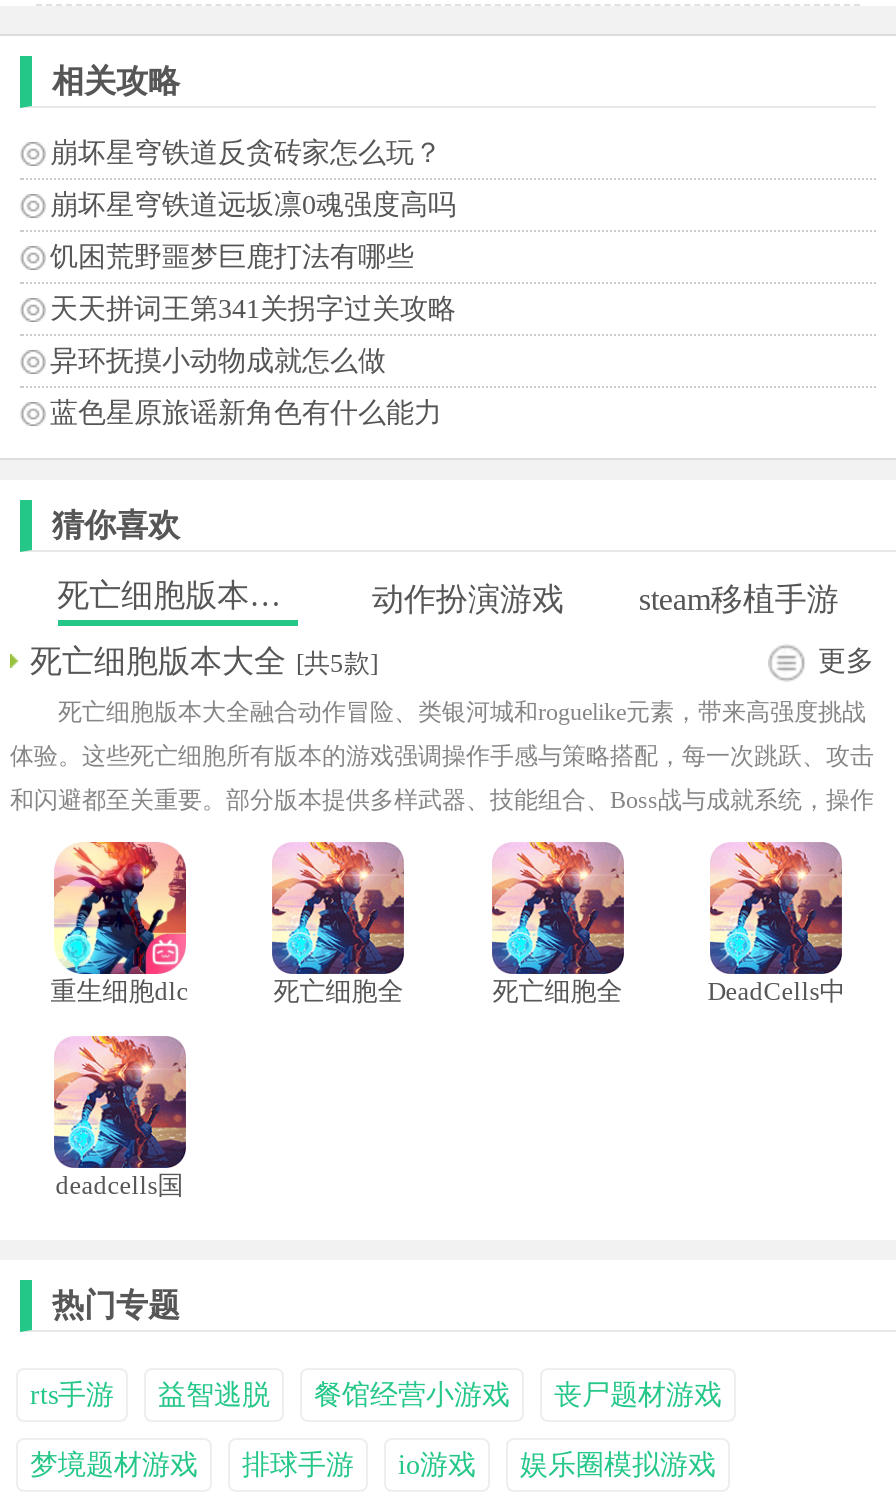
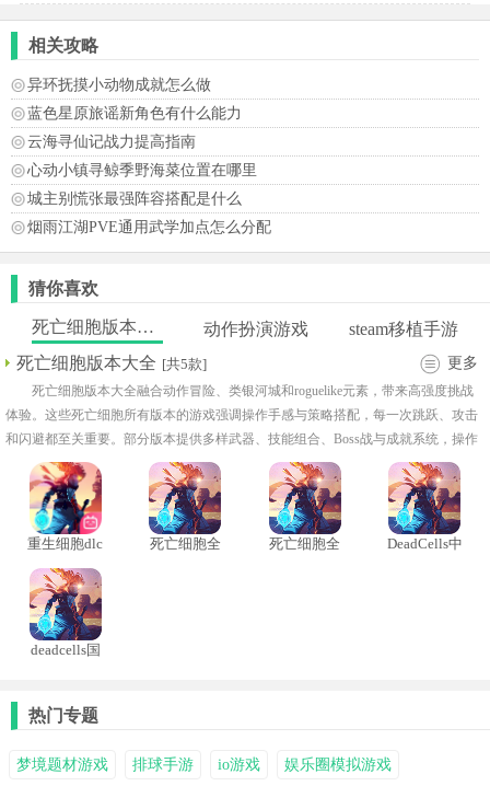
- 崩坏星穹铁道反贪砖家怎么玩？
- 崩坏星穹铁道远坂凛0魂强度高吗
- 饥困荒野噩梦巨鹿打法有哪些
- 天天拼词王第341关拐字过关攻略

moved up: 异环抚摸小动物成就怎么做 | 蓝色星原旅谣新角色有什么能力

+ 云海寻仙记战力提高指南
+ 心动小镇寻鲸季野海菜位置在哪里
+ 城主别慌张最强阵容搭配是什么
+ 烟雨江湖PVE通用武学加点怎么分配

- rts手游
- 益智逃脱
- 餐馆经营小游戏
- 丧尸题材游戏
